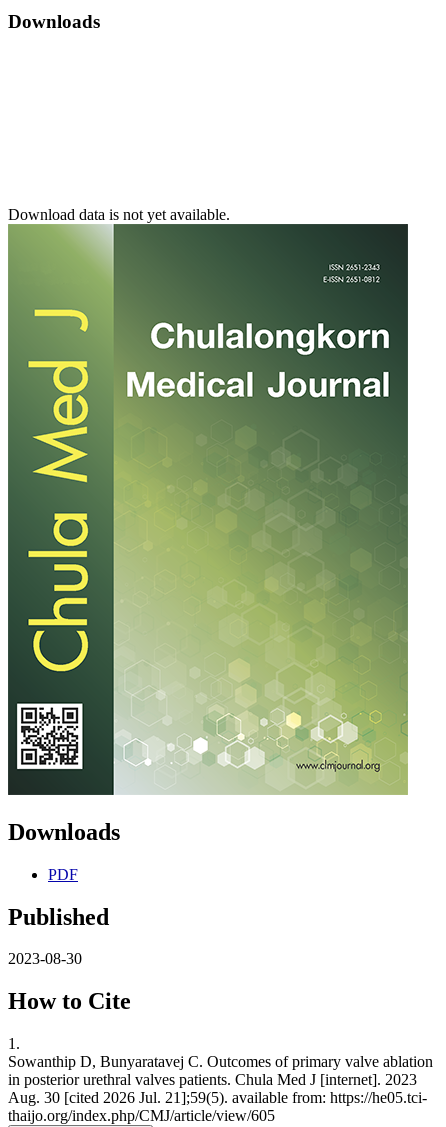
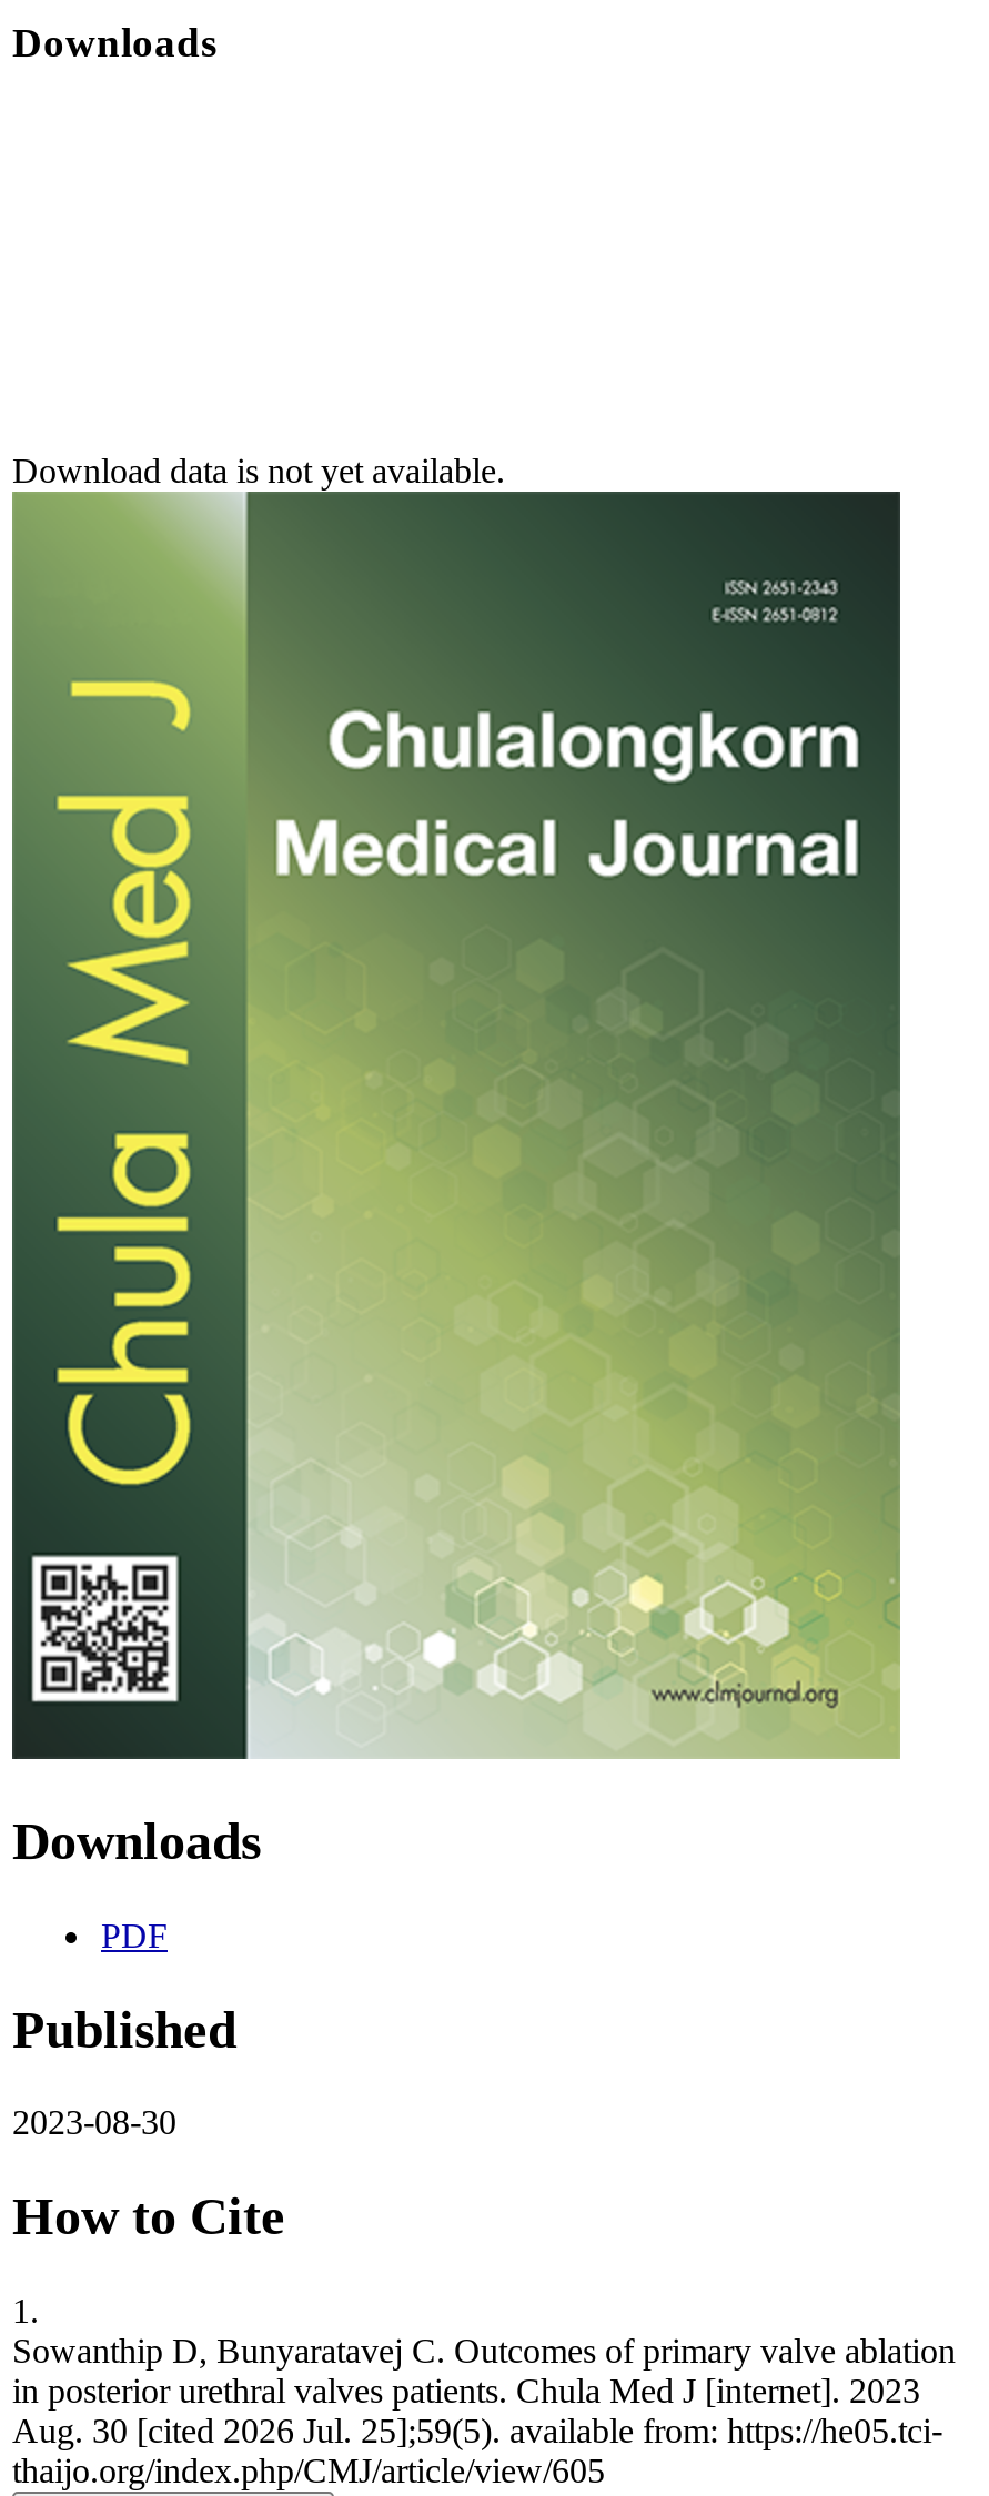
- Aug. 30 [cited 2026 Jul. 21];59(5). available from: https://he05.tci-
+ Aug. 30 [cited 2026 Jul. 25];59(5). available from: https://he05.tci-
